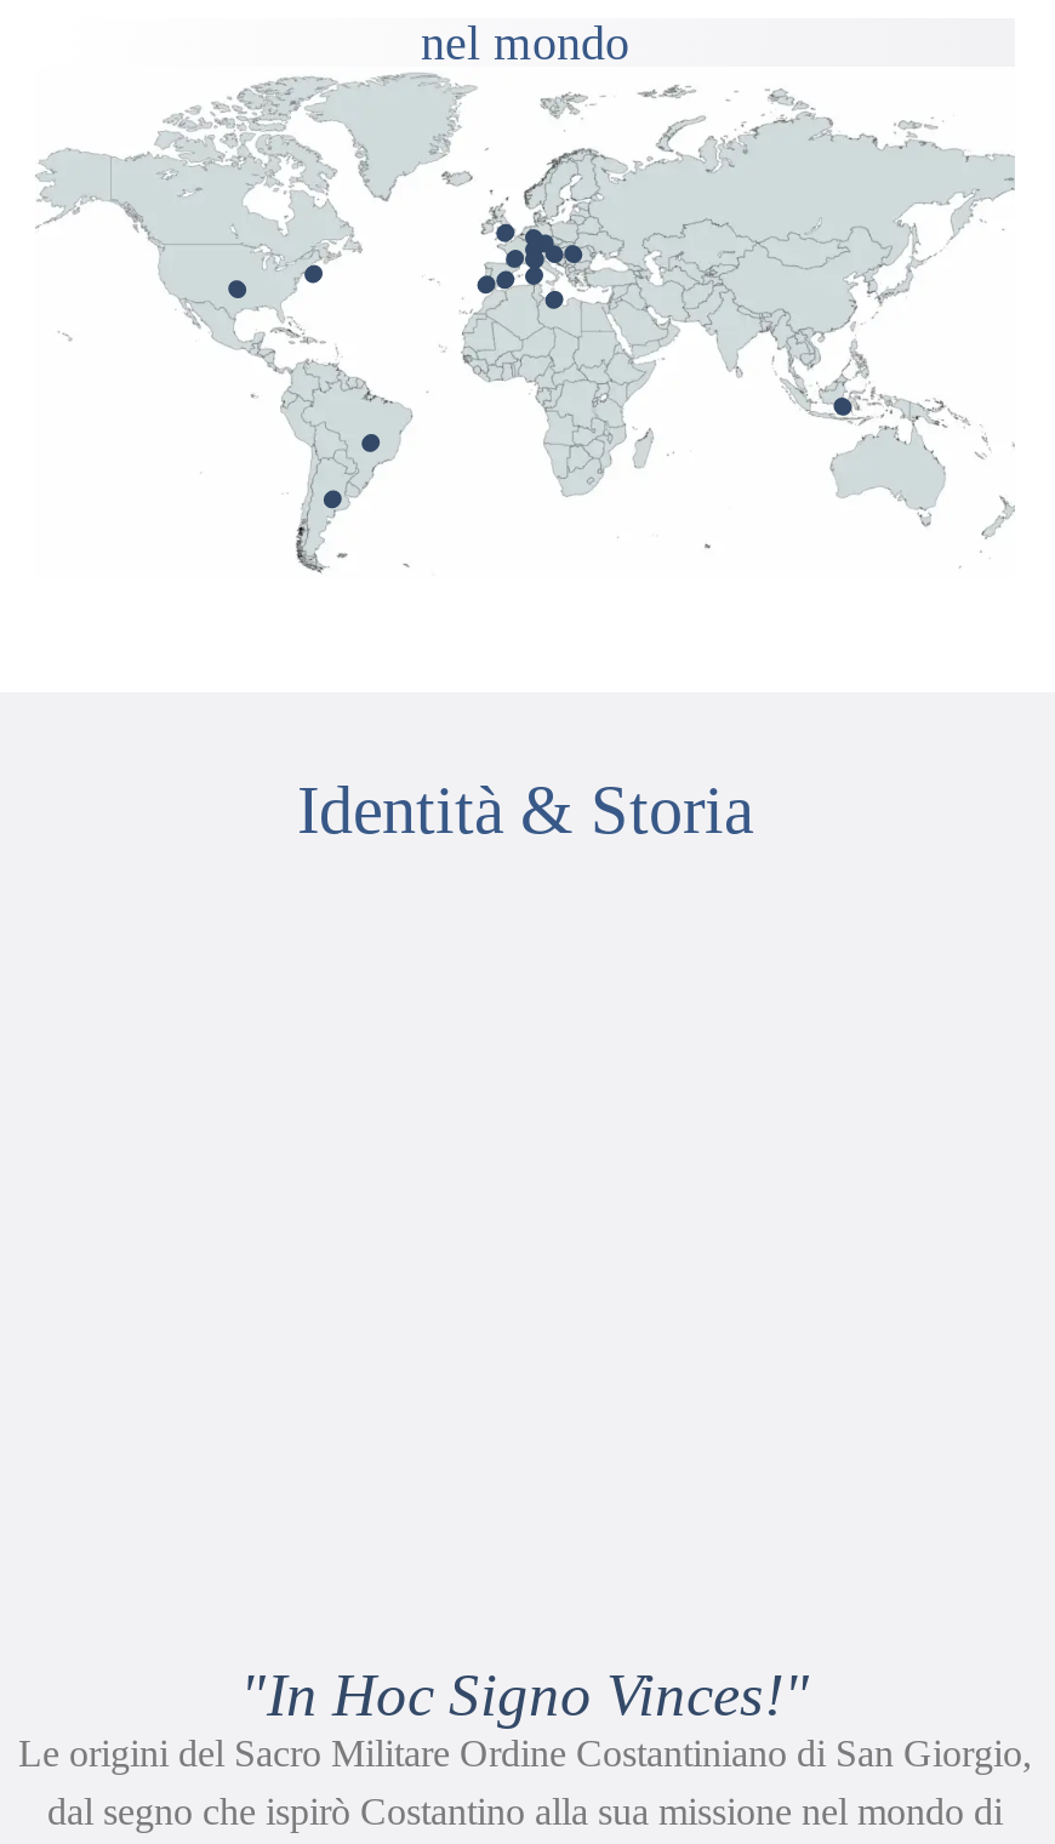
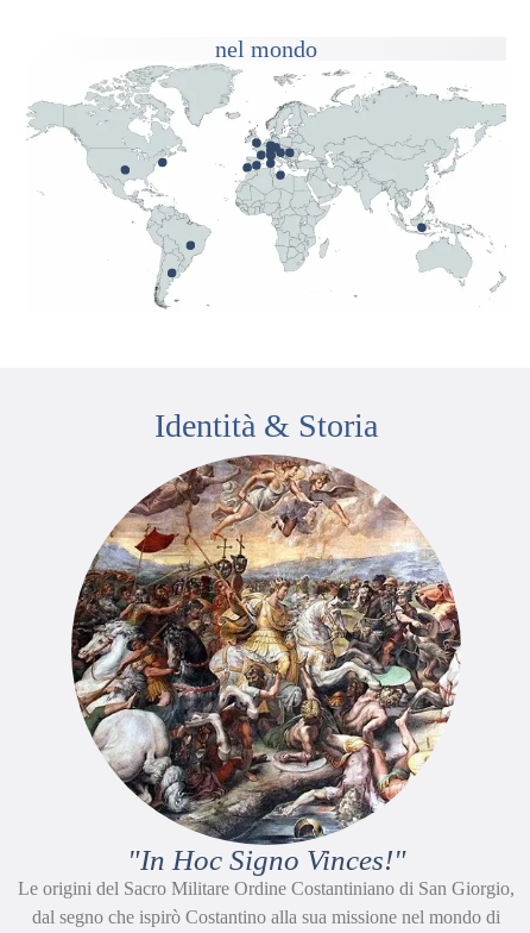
+ [image]
